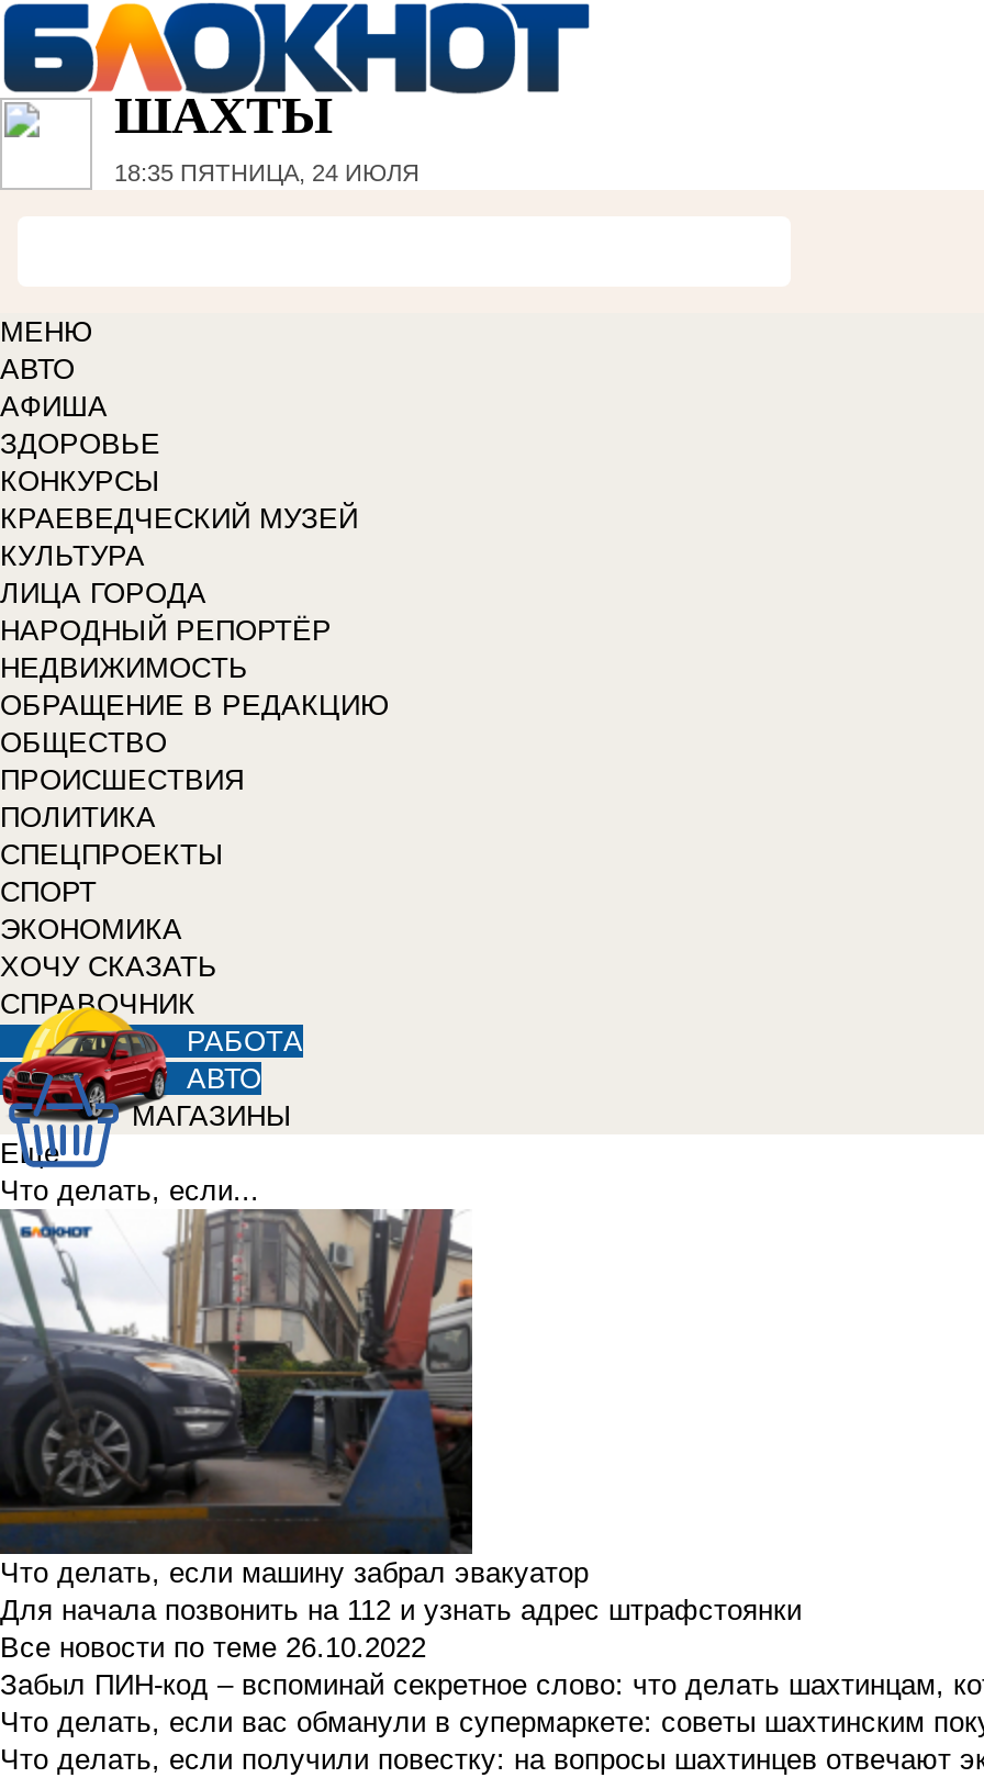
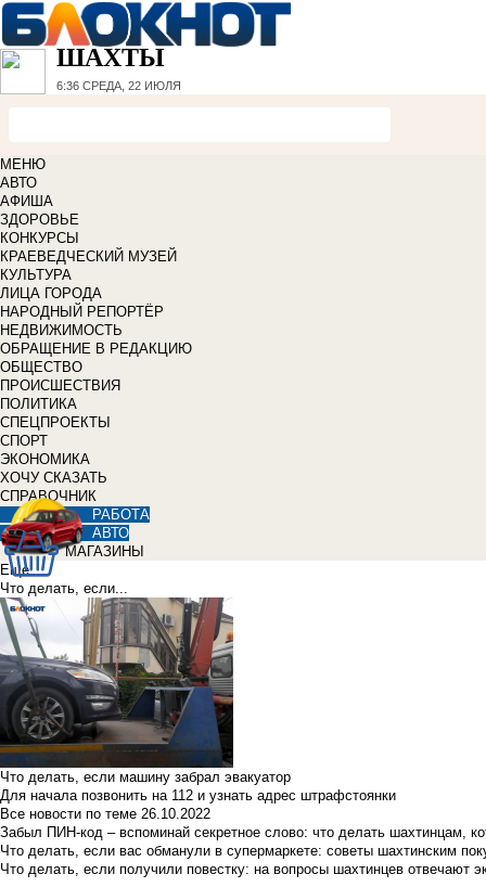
- 18:35 ПЯТНИЦА, 24 ИЮЛЯ
+ 6:36 СРЕДА, 22 ИЮЛЯ
